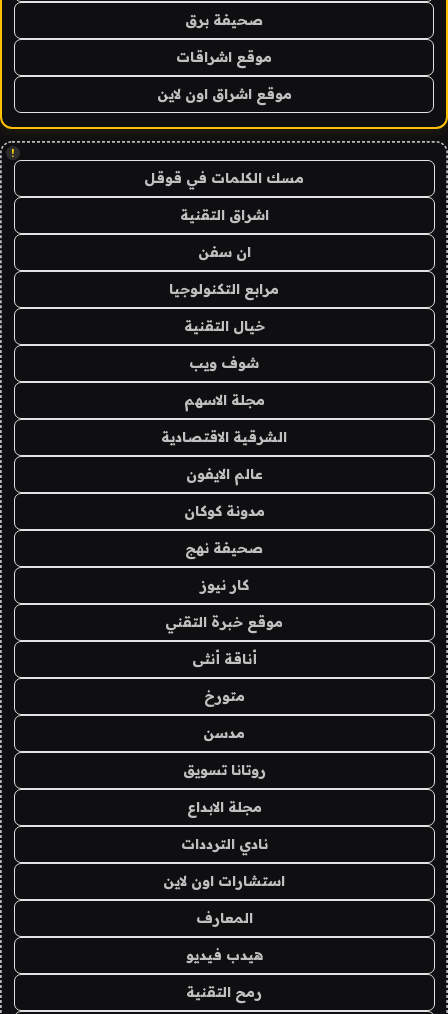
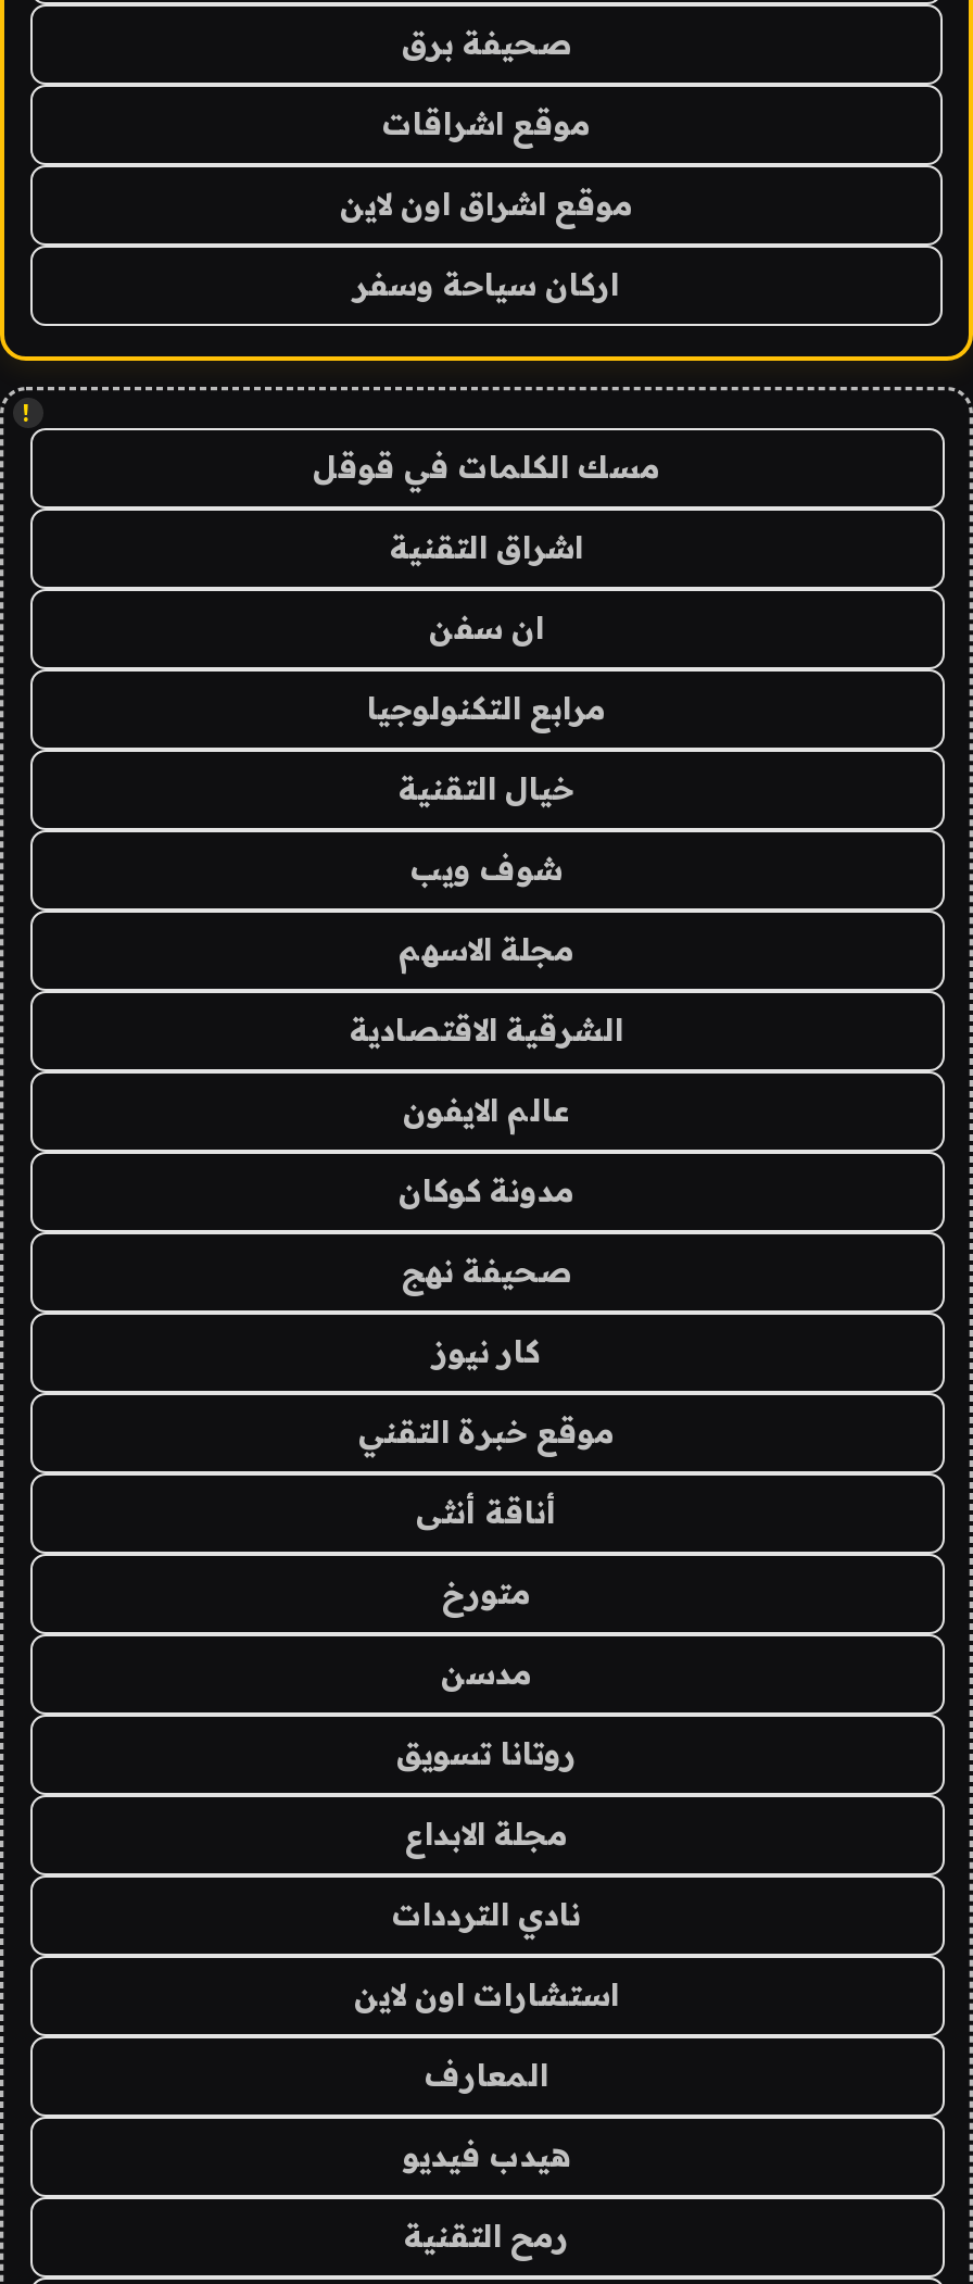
+ اركان سياحة وسفر
